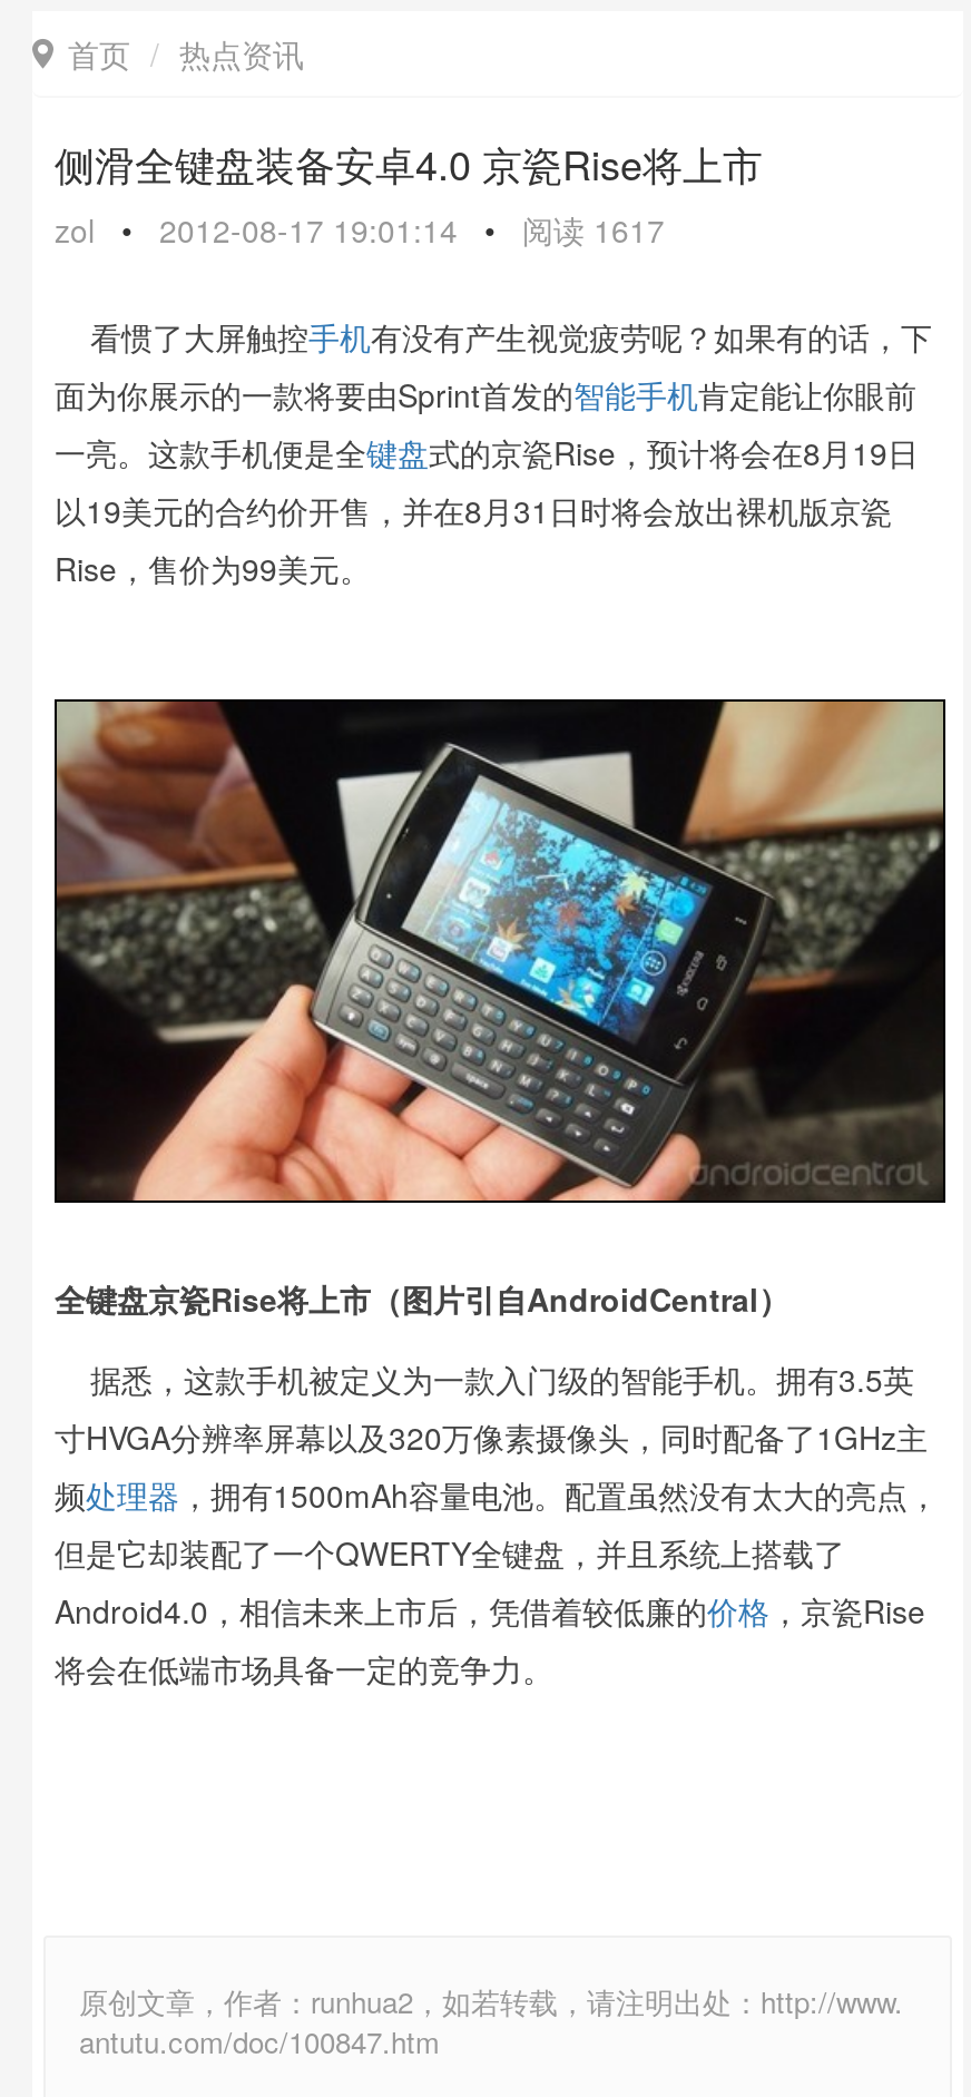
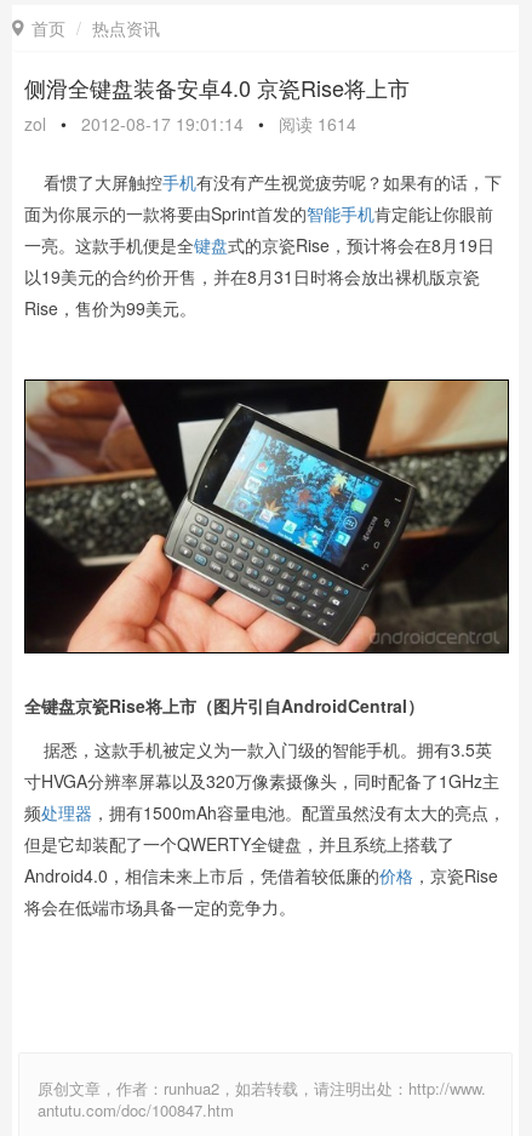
- zol • 2012-08-17 19:01:14 • 阅读1617
+ zol • 2012-08-17 19:01:14 • 阅读1614
